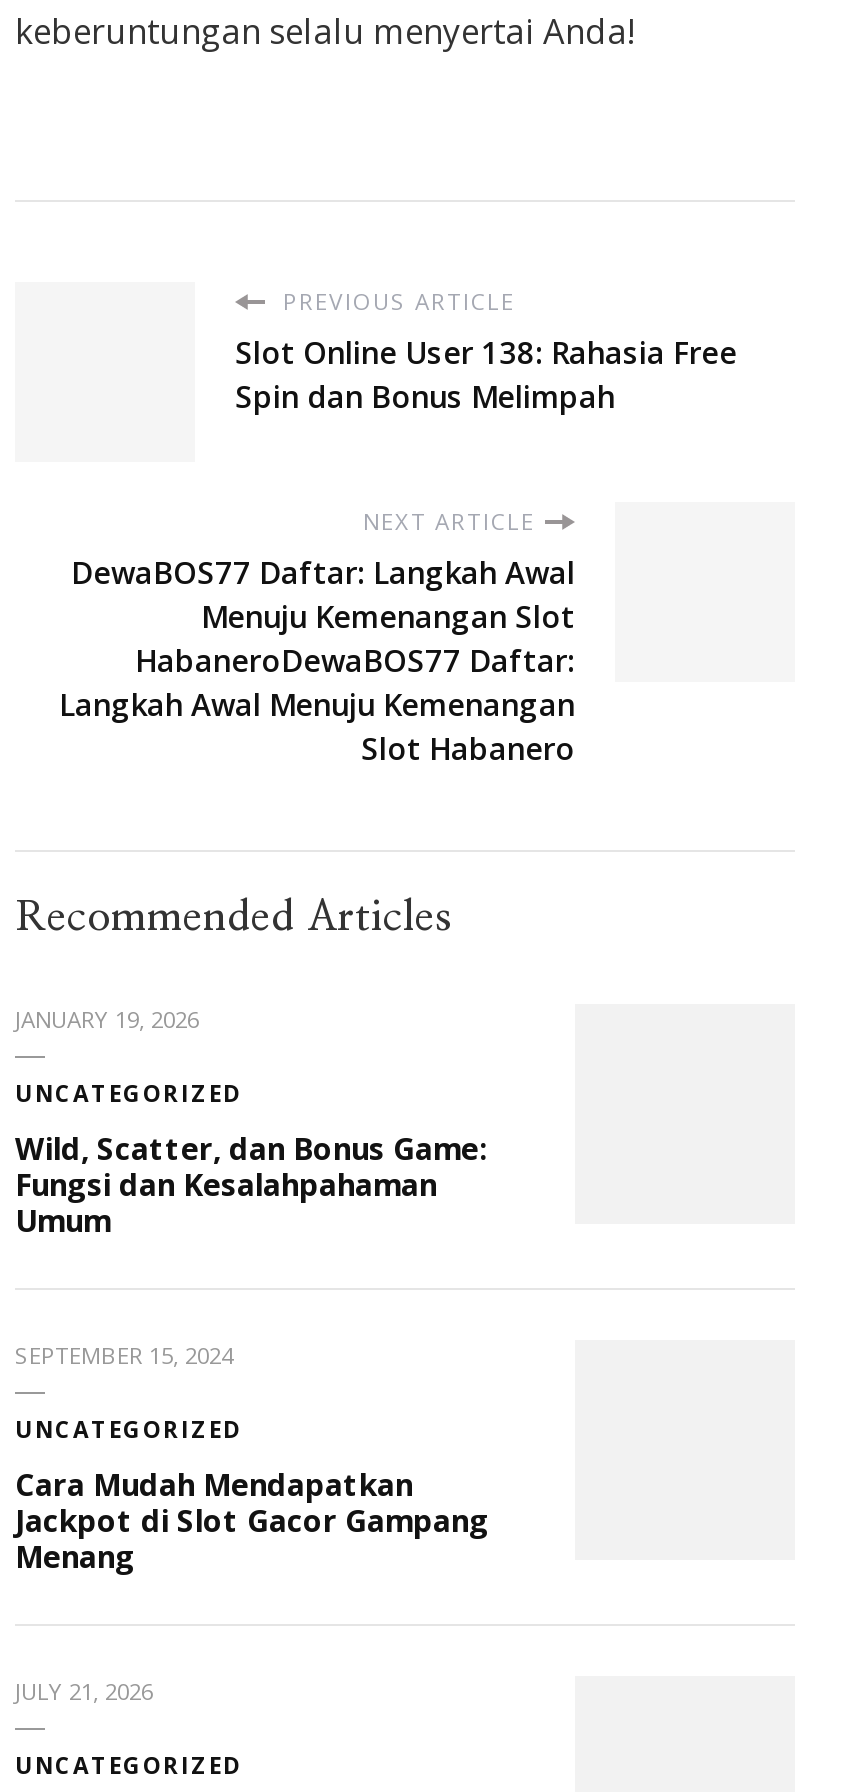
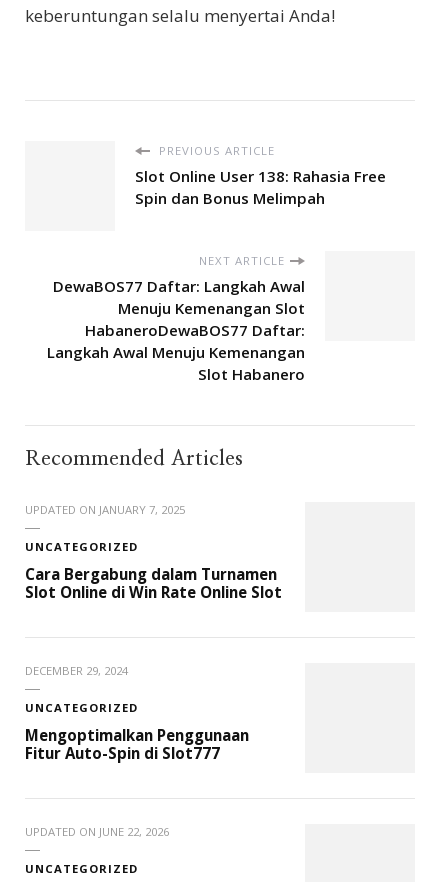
- JANUARY 19, 2026
+ UPDATED ON JANUARY 7, 2025

- Wild, Scatter, dan Bonus Game:
- Fungsi dan Kesalahpahaman
- Umum
+ Cara Bergabung dalam Turnamen
+ Slot Online di Win Rate Online Slot

- SEPTEMBER 15, 2024
+ DECEMBER 29, 2024

- Cara Mudah Mendapatkan
- Jackpot di Slot Gacor Gampang
- Menang
+ Mengoptimalkan Penggunaan
+ Fitur Auto-Spin di Slot777

- JULY 21, 2026
+ UPDATED ON JUNE 22, 2026
